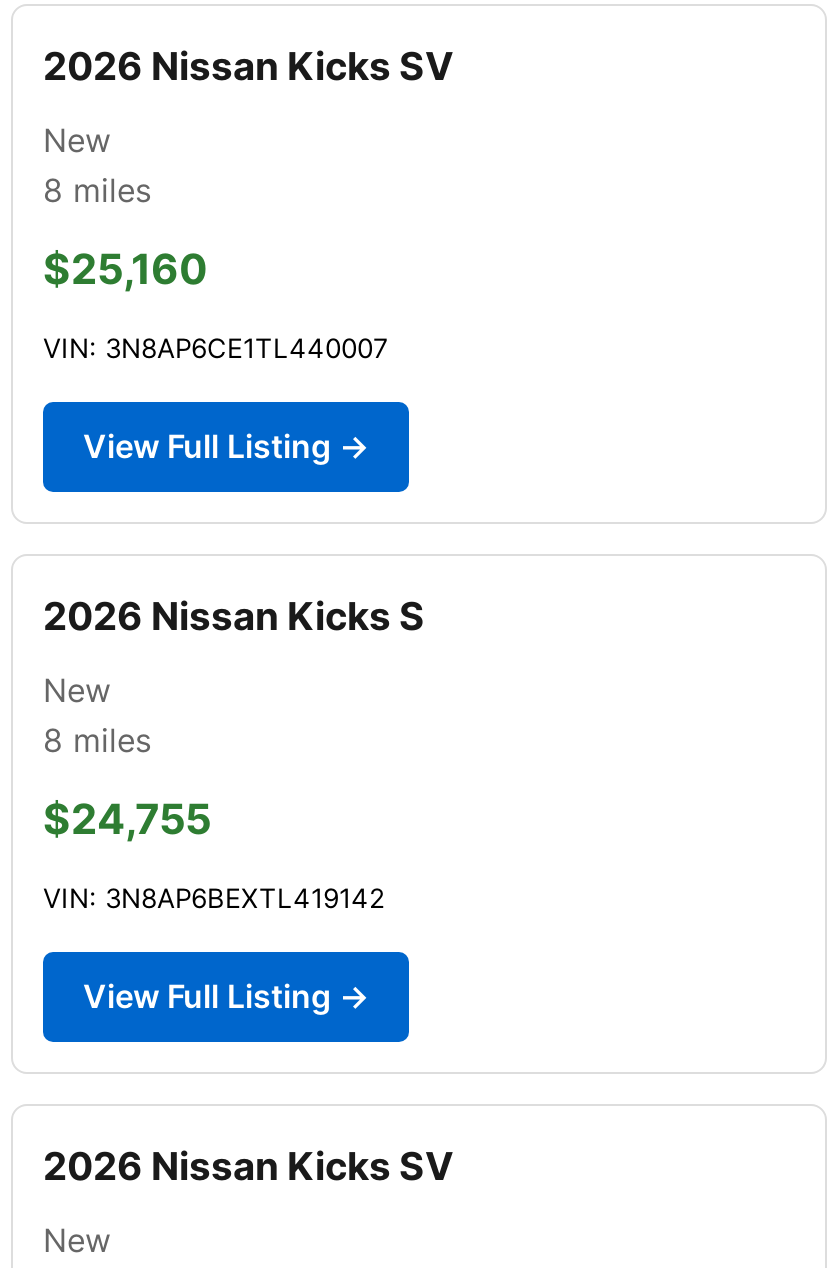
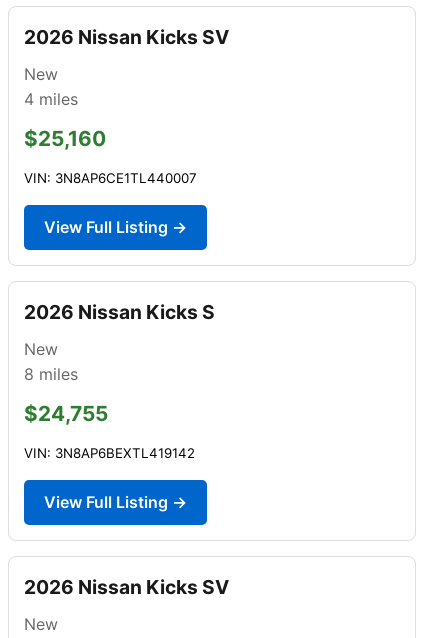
- 8 miles
+ 4 miles
